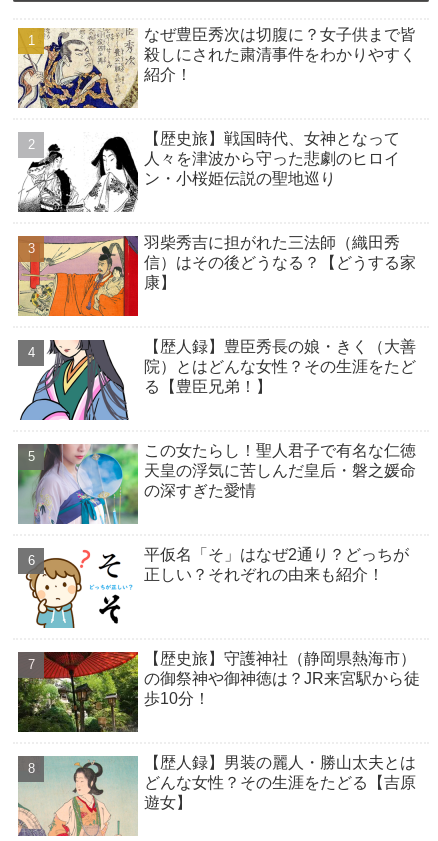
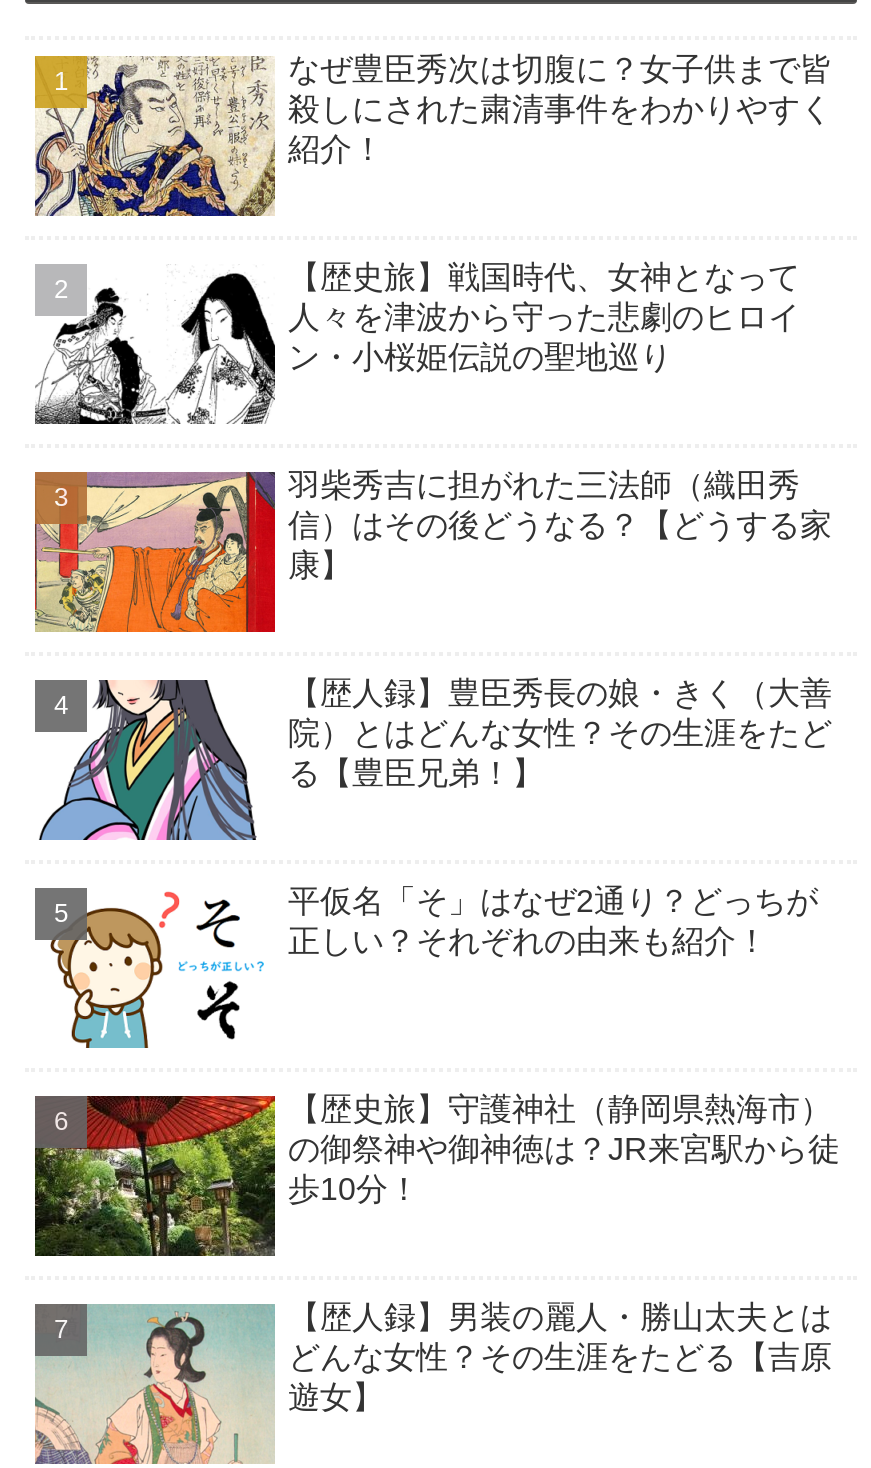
- [image]
- この女たらし！聖人君子で有名な仁徳
- 天皇の浮気に苦しんだ皇后・磐之媛命
- の深すぎた愛情
